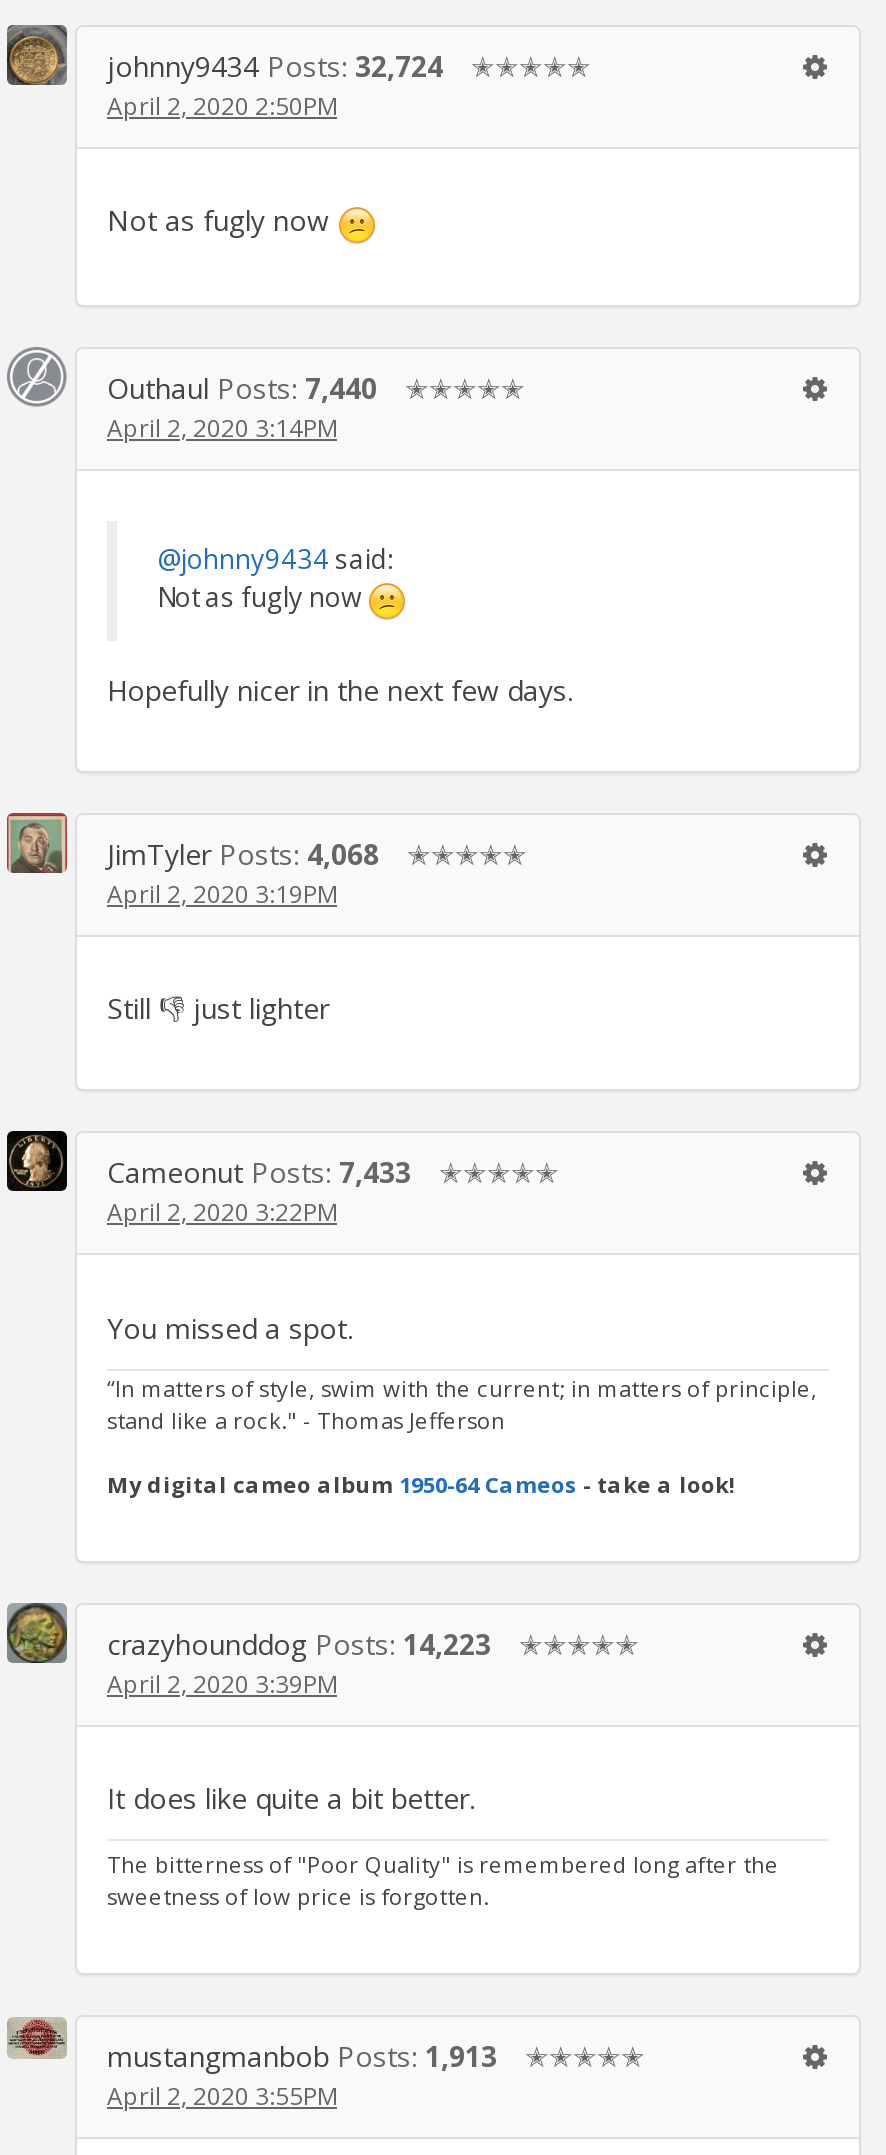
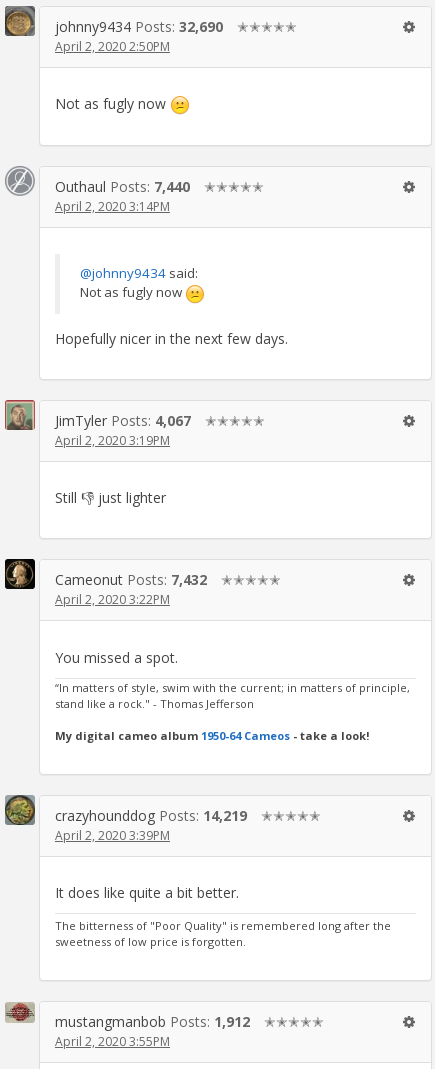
- johnny9434 Posts: 32,724
+ johnny9434 Posts: 32,690

- JimTyler Posts: 4,068
+ JimTyler Posts: 4,067

- Cameonut Posts: 7,433
+ Cameonut Posts: 7,432

- crazyhounddog Posts: 14,223
+ crazyhounddog Posts: 14,219

- mustangmanbob Posts: 1,913
+ mustangmanbob Posts: 1,912
